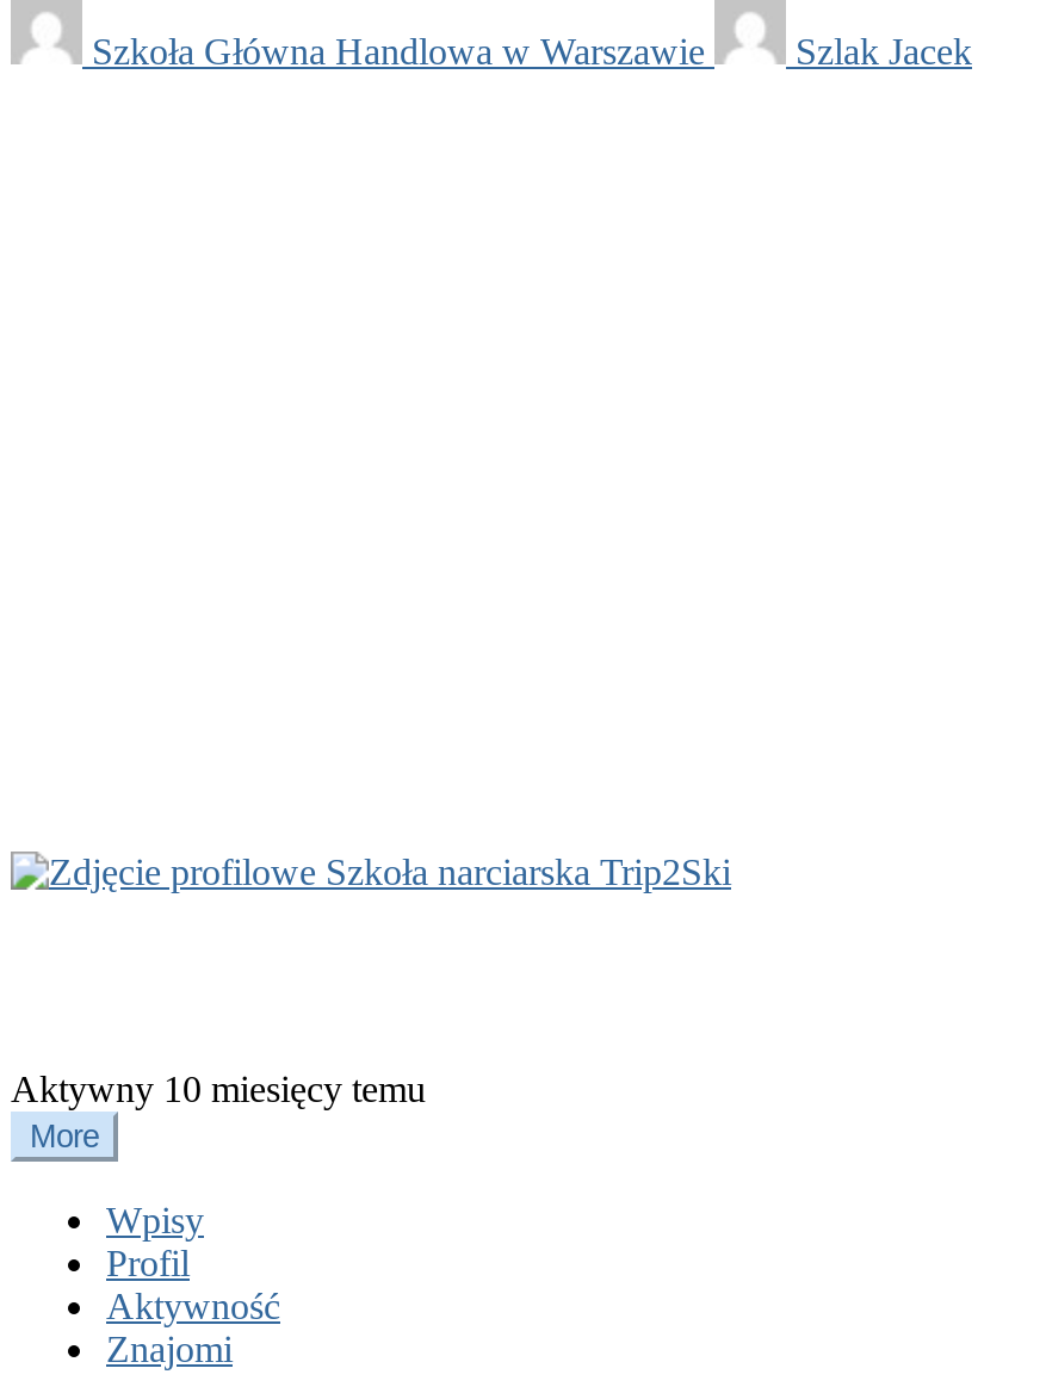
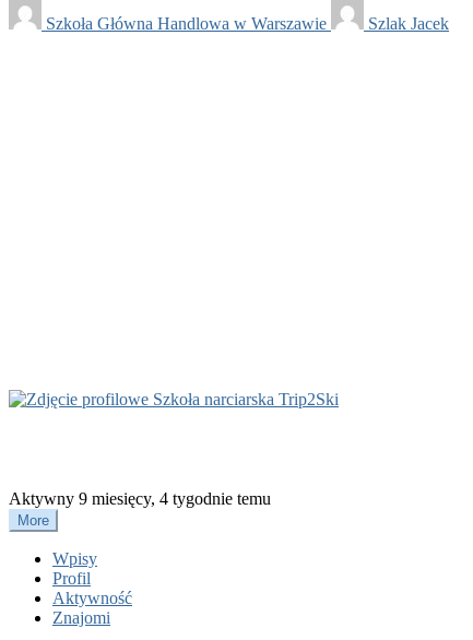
- Aktywny 10 miesięcy temu
+ Aktywny 9 miesięcy, 4 tygodnie temu
